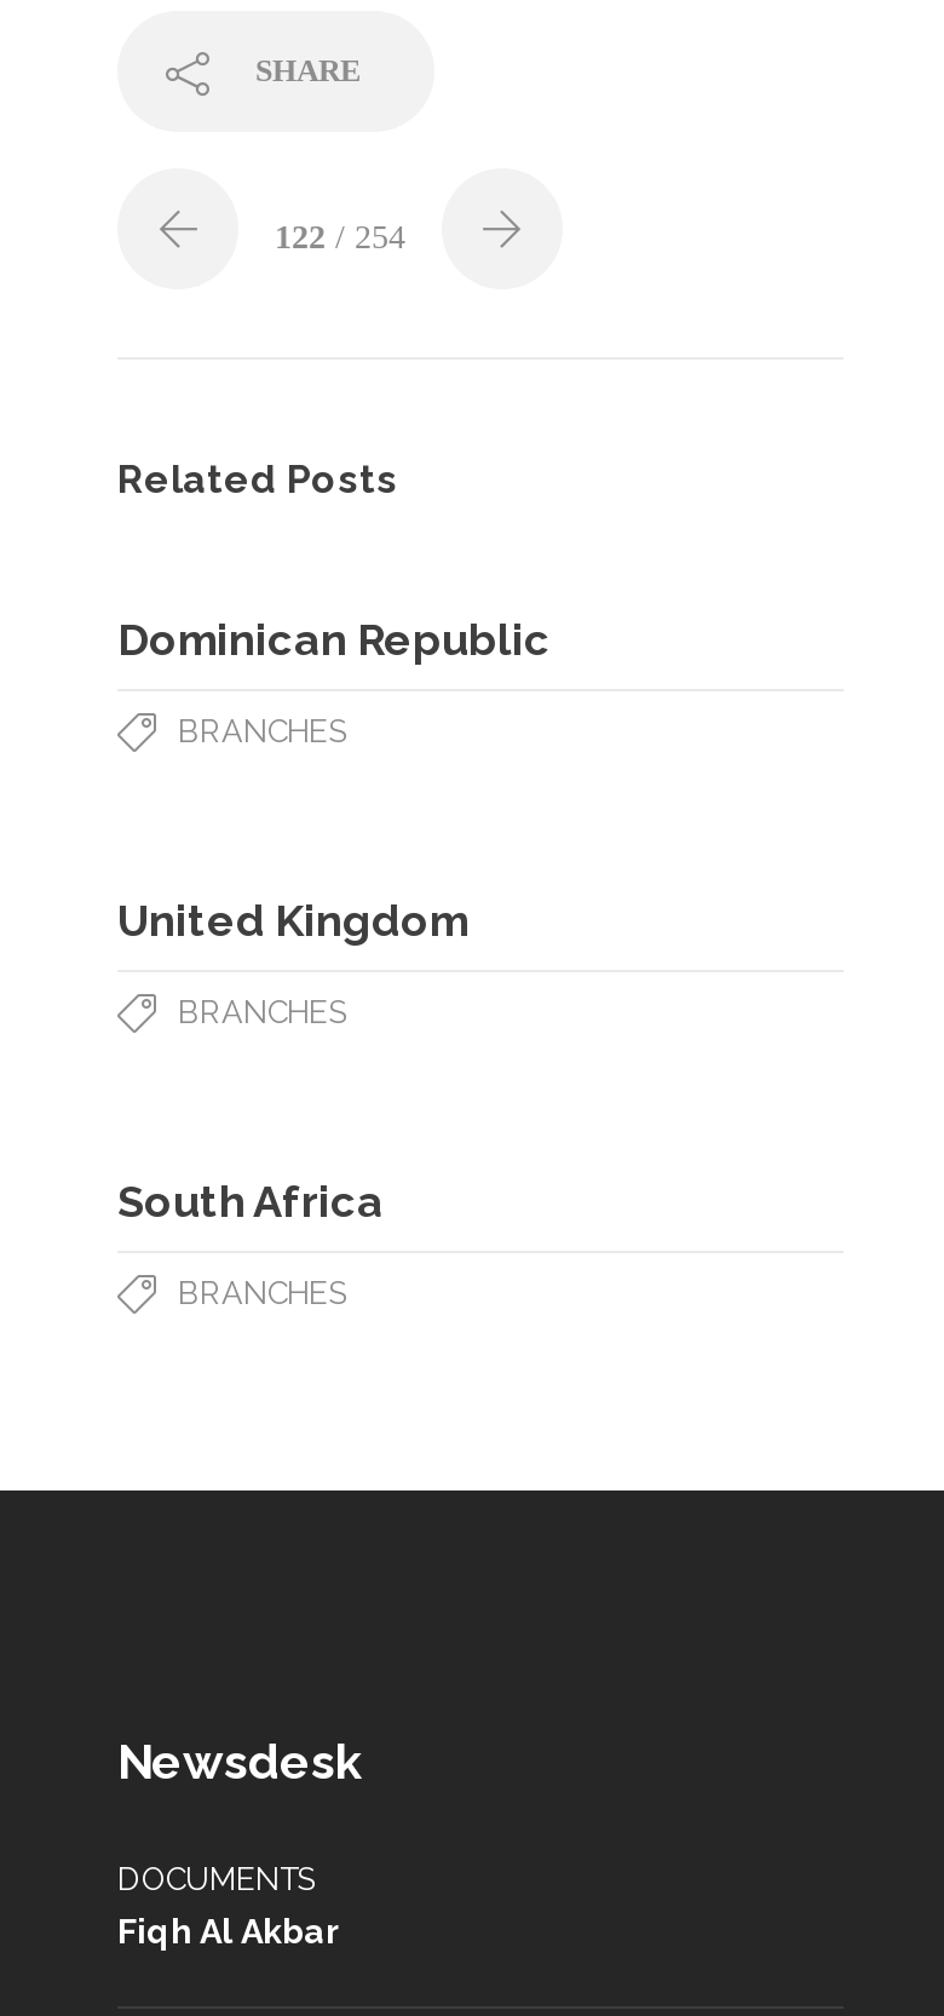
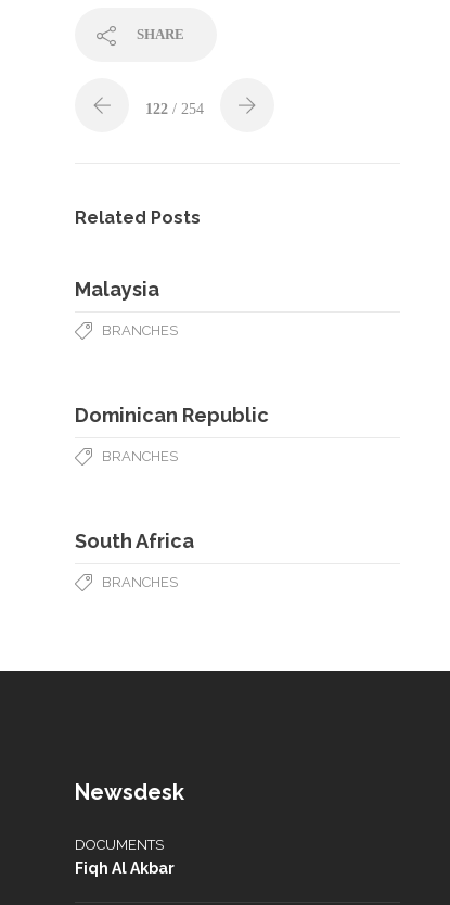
+ Malaysia

moved down: Dominican Republic

- United Kingdom
